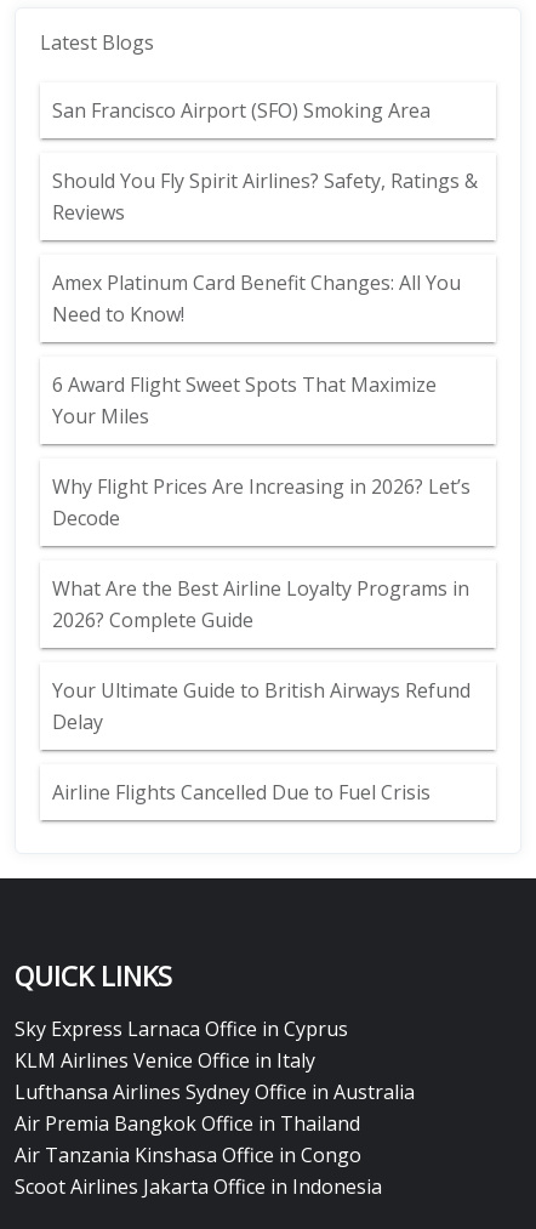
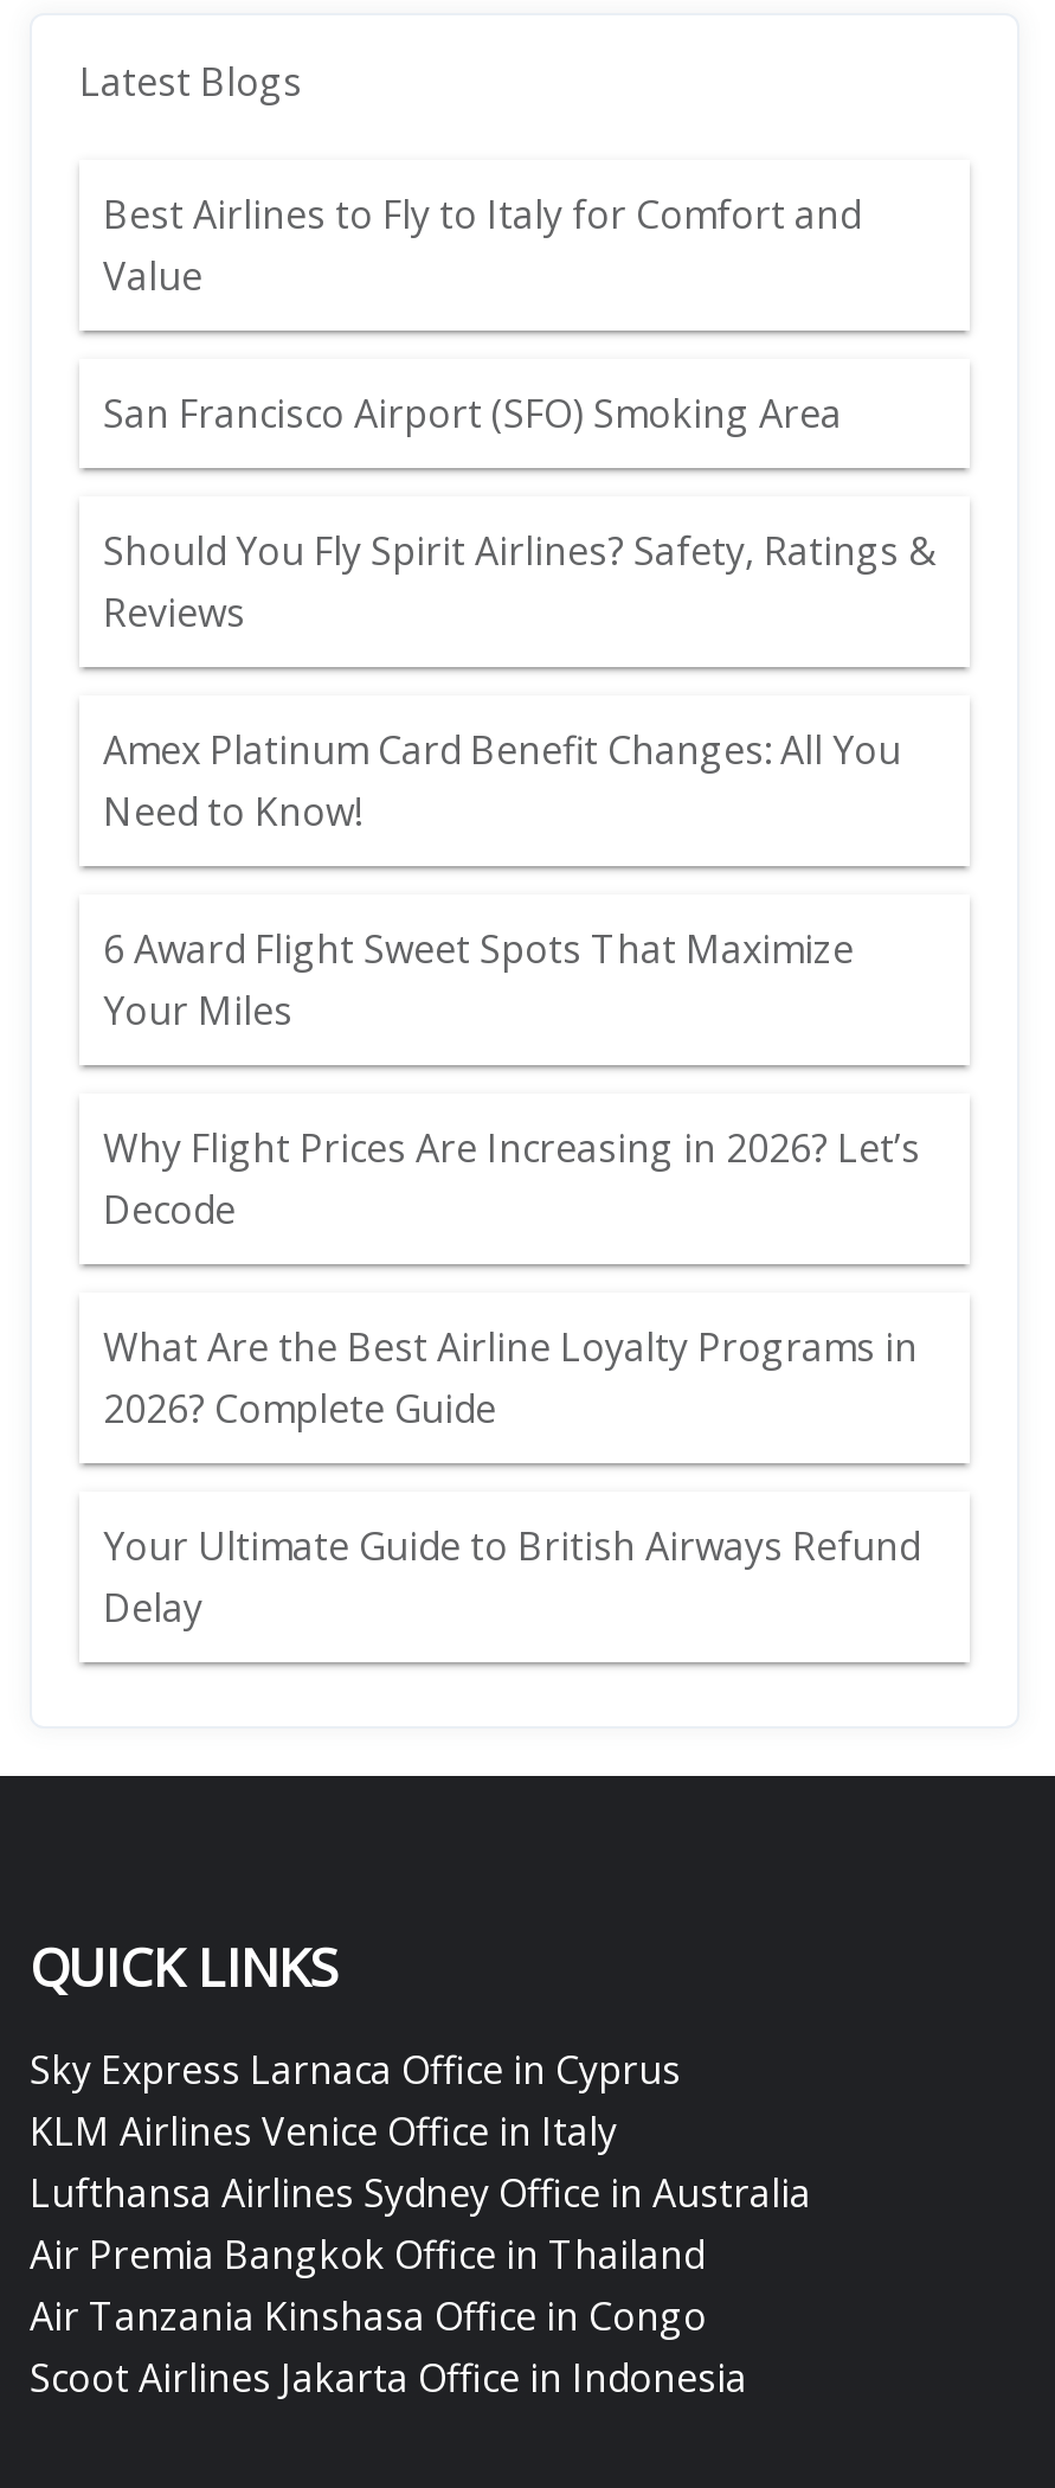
+ Best Airlines to Fly to Italy for Comfort and
+ Value

moved down: San Francisco Airport (SFO) Smoking Area | Should You Fly Spirit Airlines? Safety, Ratings & | Reviews | ... | Your Ultimate Guide to British Airways Refund | Delay

- Airline Flights Cancelled Due to Fuel Crisis
